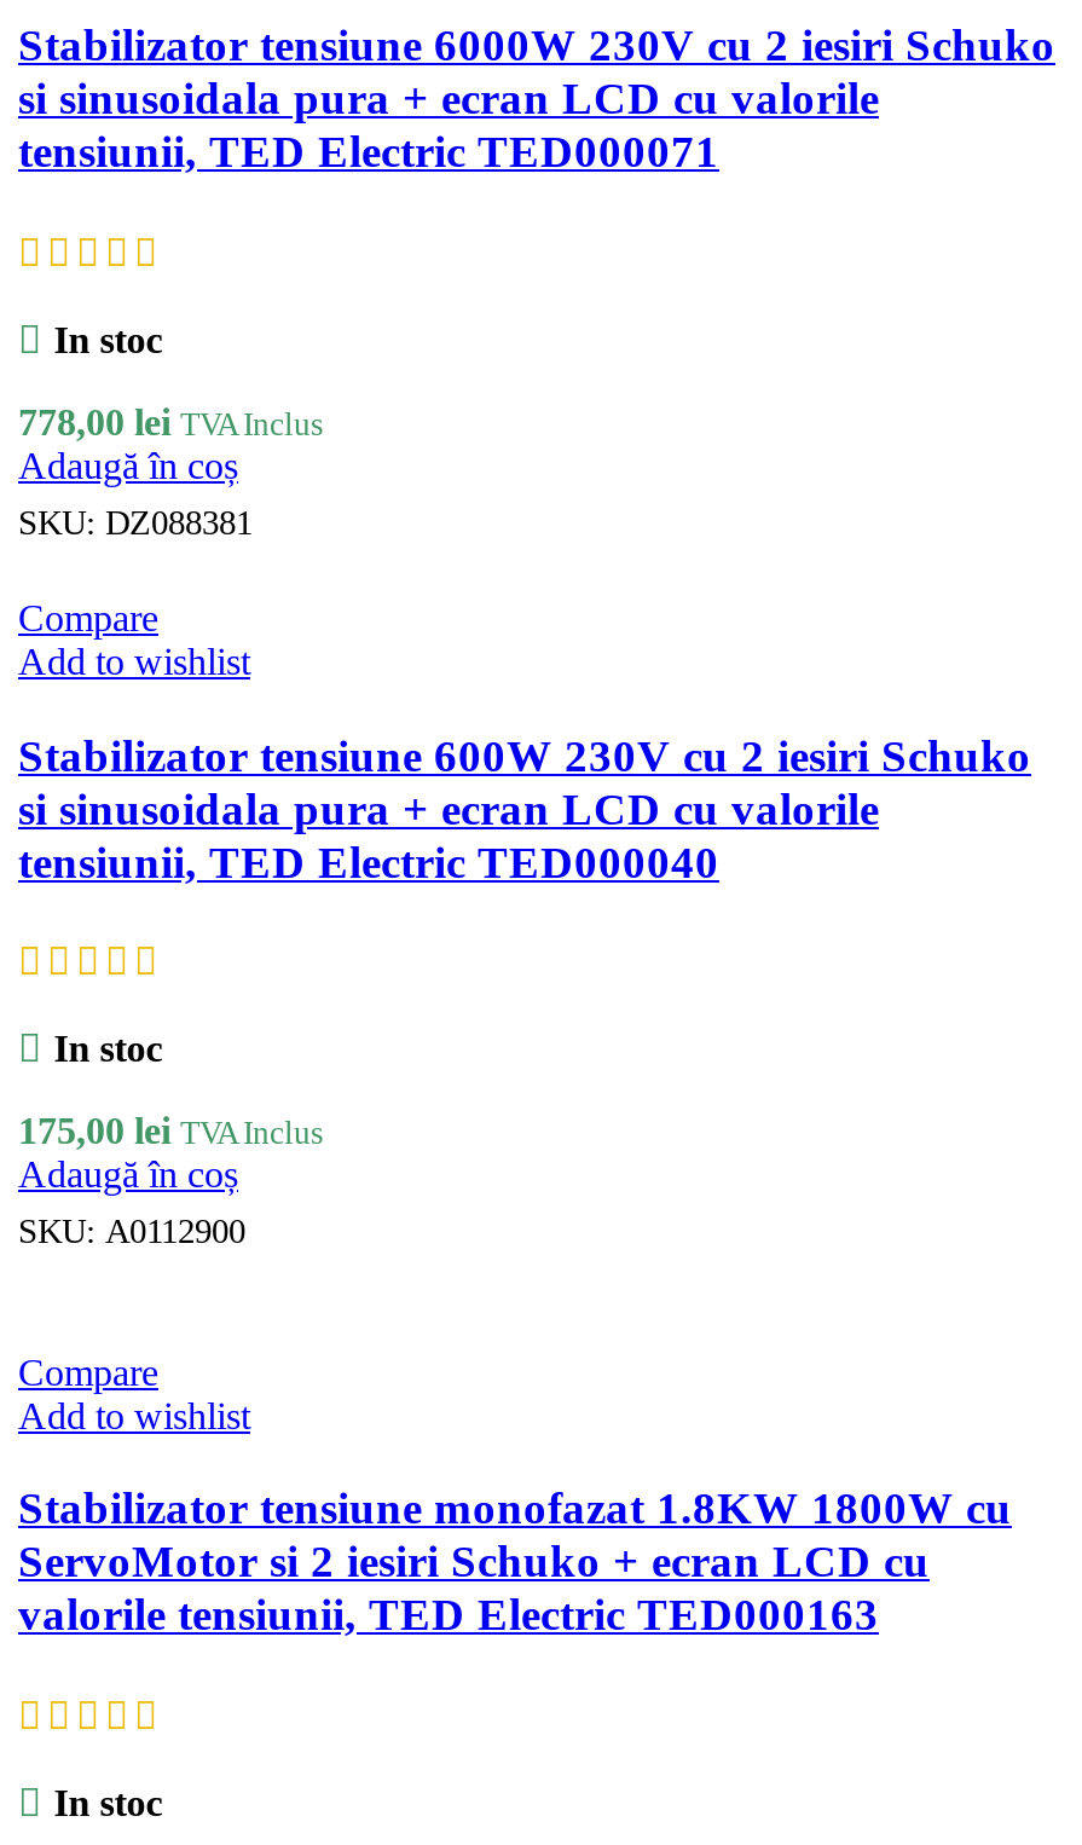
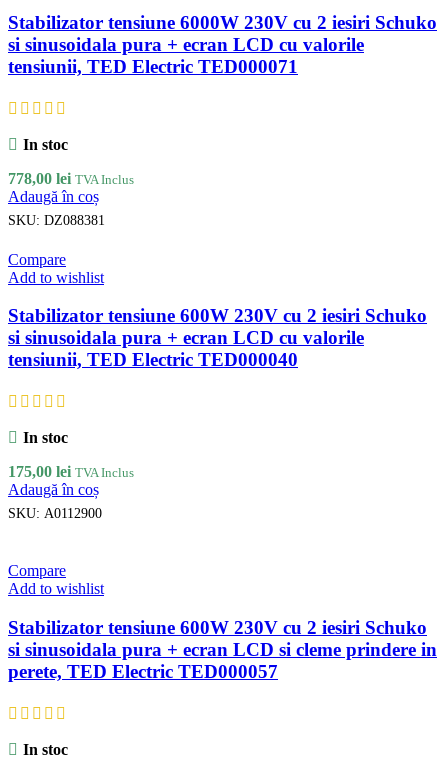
- Stabilizator tensiune monofazat 1.8KW 1800W cu
- ServoMotor si 2 iesiri Schuko + ecran LCD cu
- valorile tensiunii, TED Electric TED000163
+ Stabilizator tensiune 600W 230V cu 2 iesiri Schuko
+ si sinusoidala pura + ecran LCD si cleme prindere in
+ perete, TED Electric TED000057
